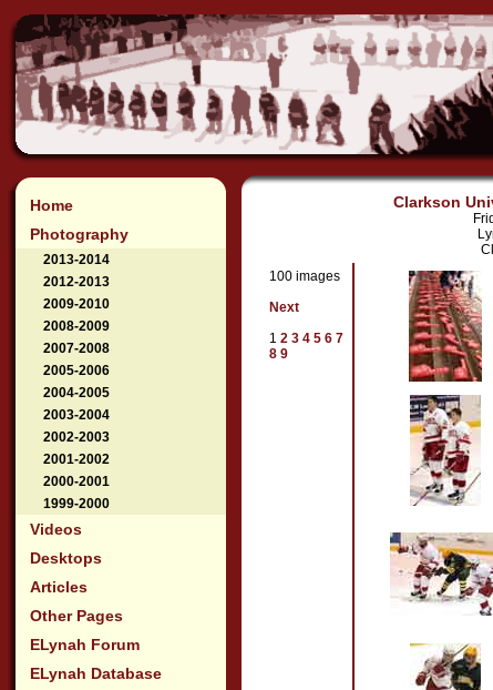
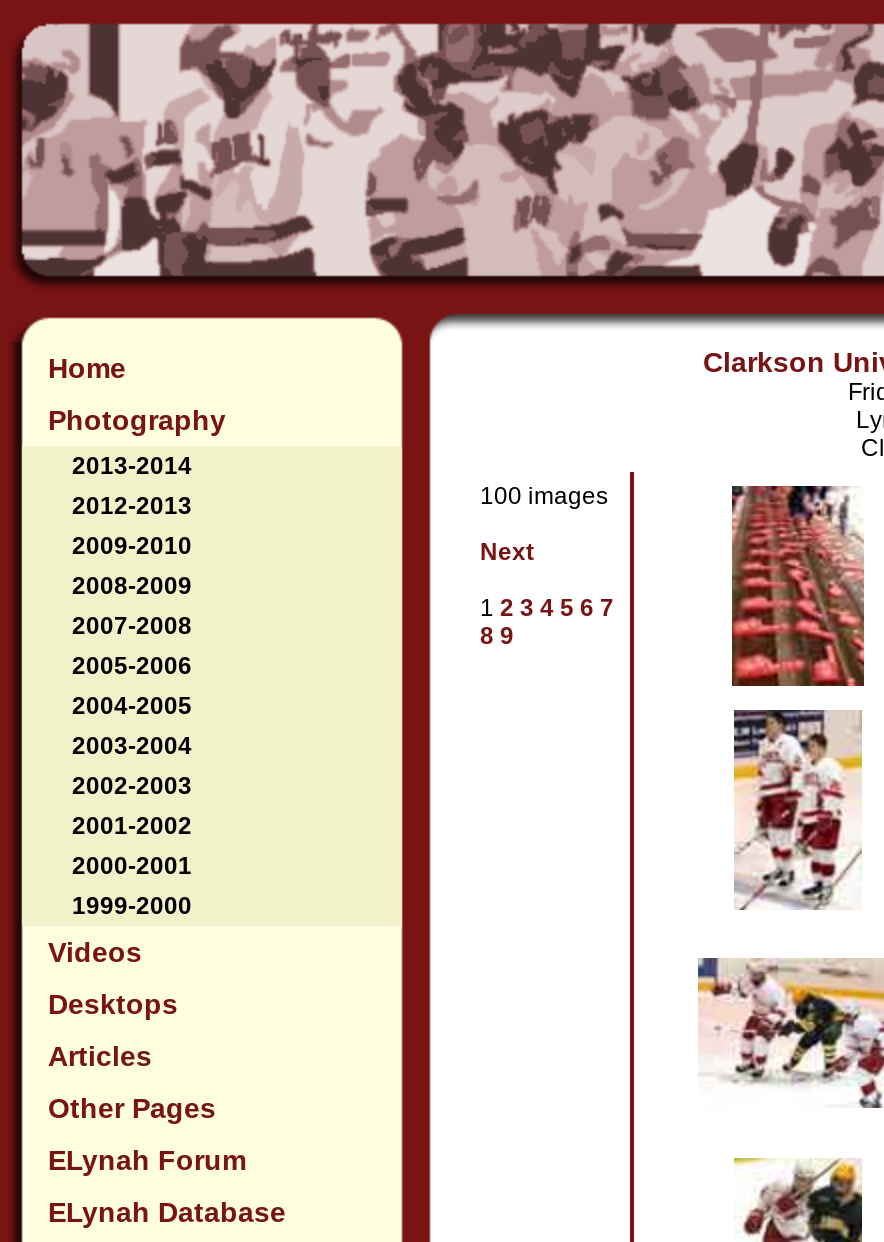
- [image]
+ [image]
